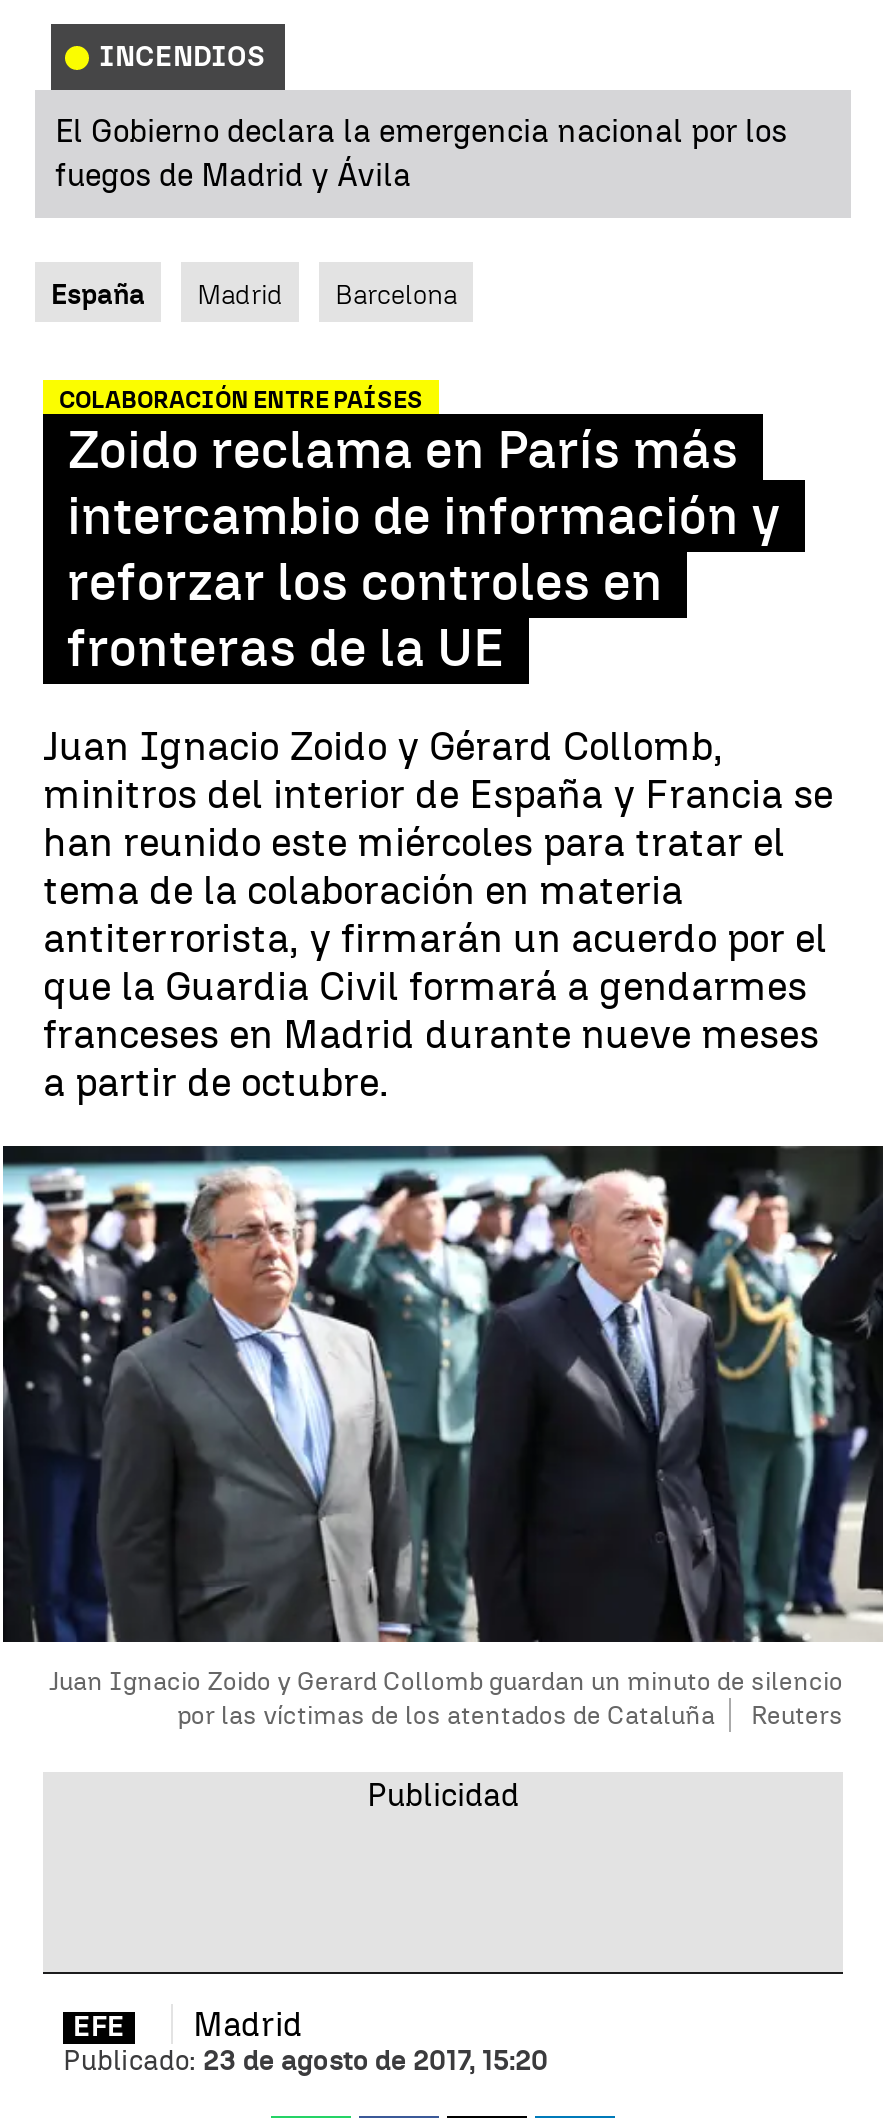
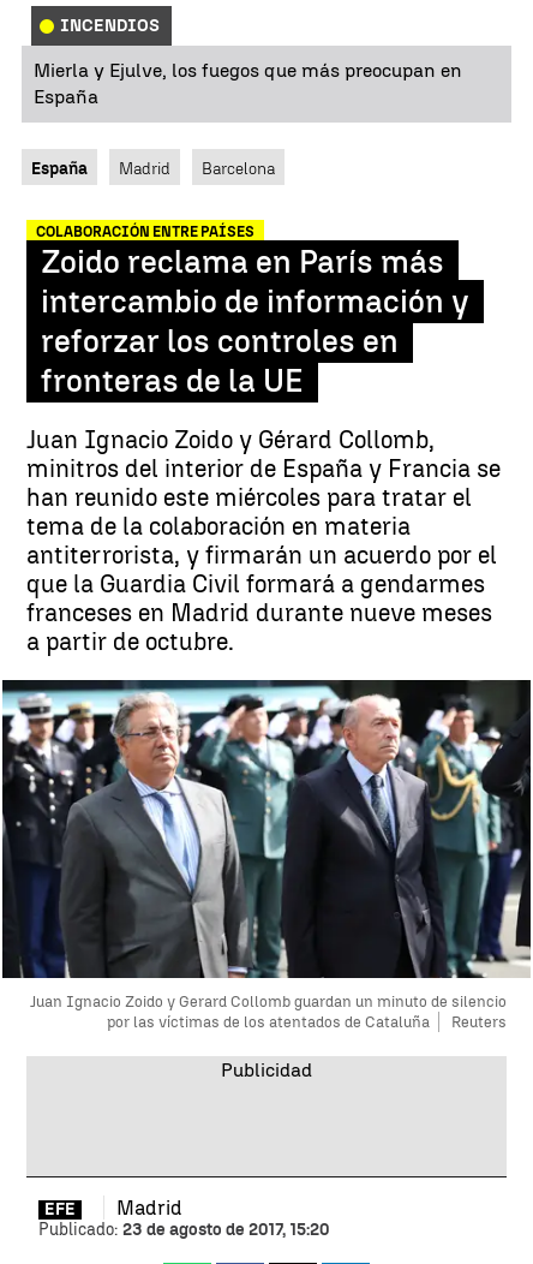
- El Gobierno declara la emergencia nacional por los
- fuegos de Madrid y Ávila
+ Mierla y Ejulve, los fuegos que más preocupan en
+ España
